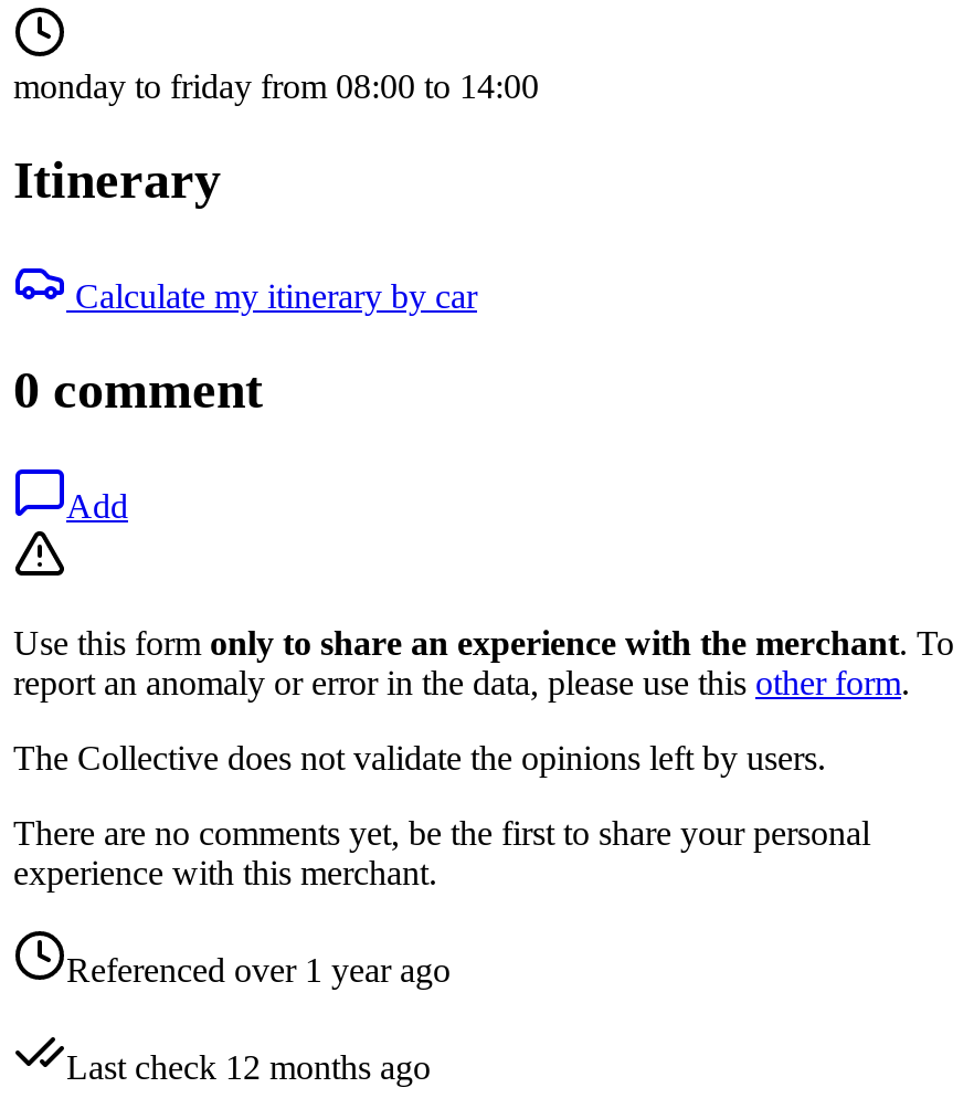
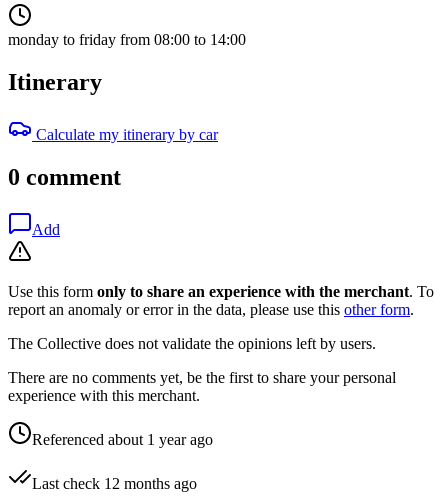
- Referenced over 1 year ago
+ Referenced about 1 year ago
